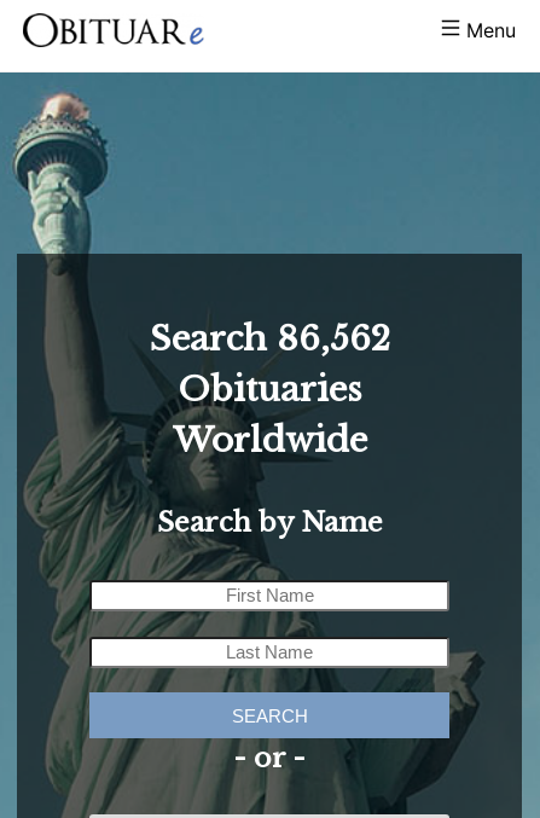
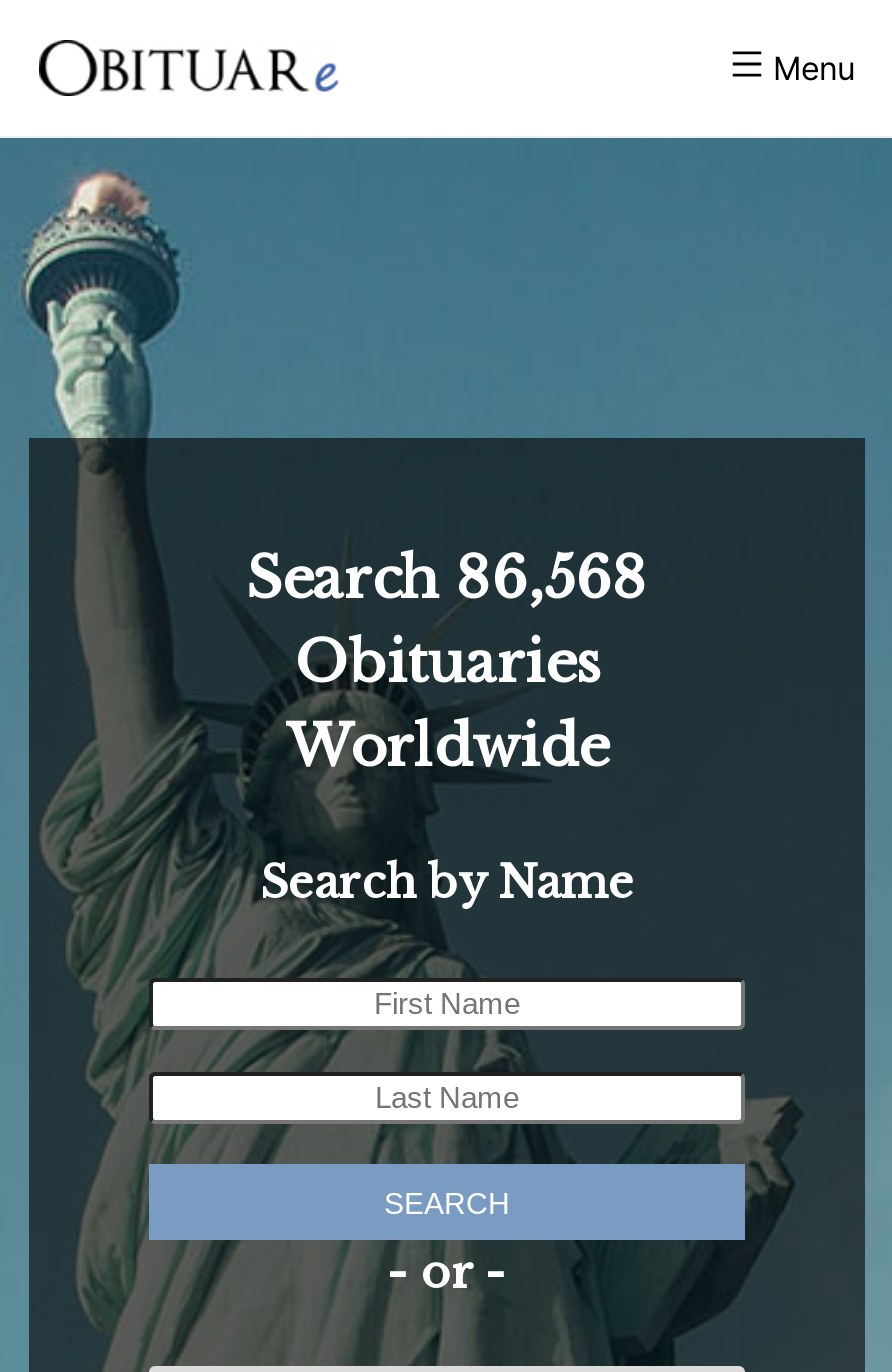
- Search 86,562
+ Search 86,568
